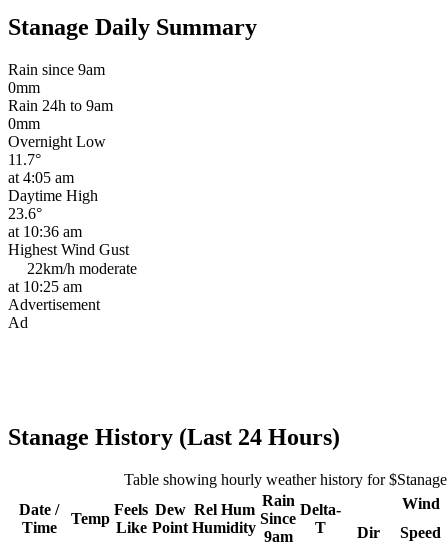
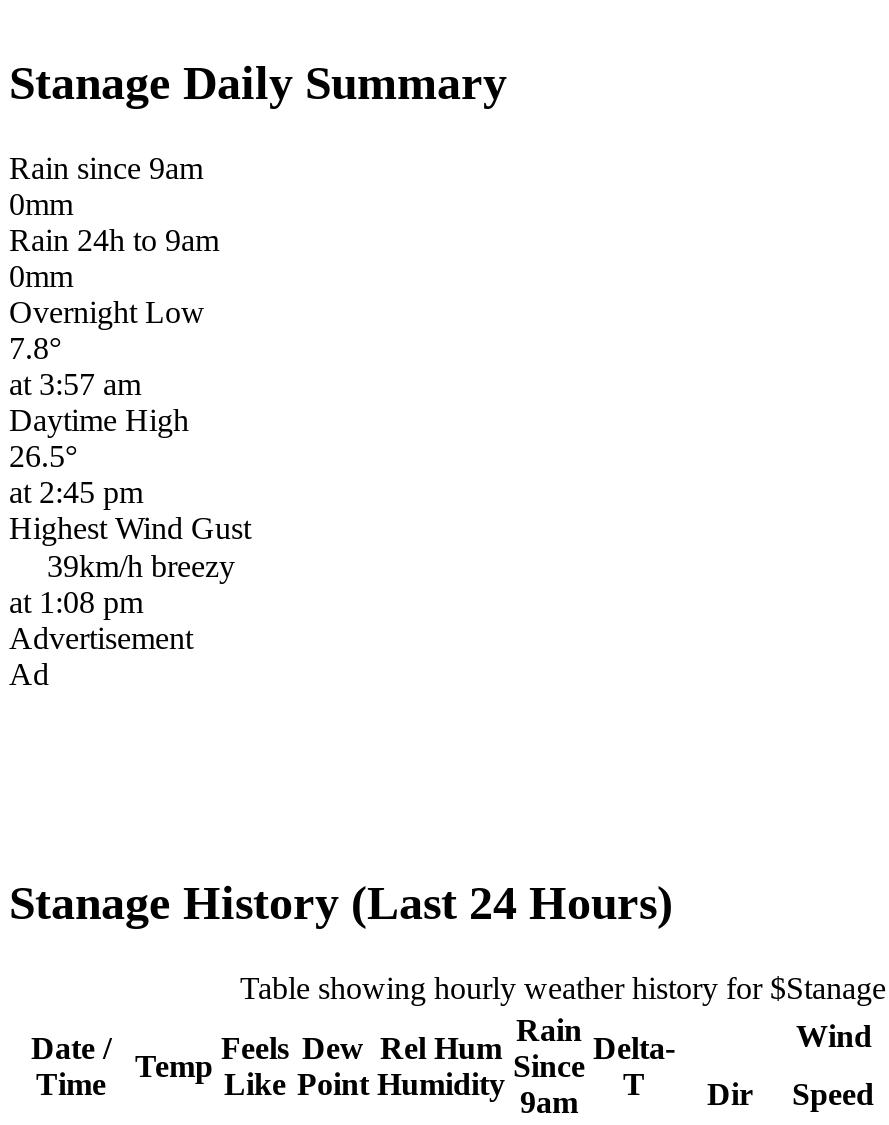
- 11.7°
+ 7.8°

- at 4:05 am
+ at 3:57 am

- 23.6°
+ 26.5°

- at 10:36 am
+ at 2:45 pm

- 22km/h moderate
- at 10:25 am
+ 39km/h breezy
+ at 1:08 pm
